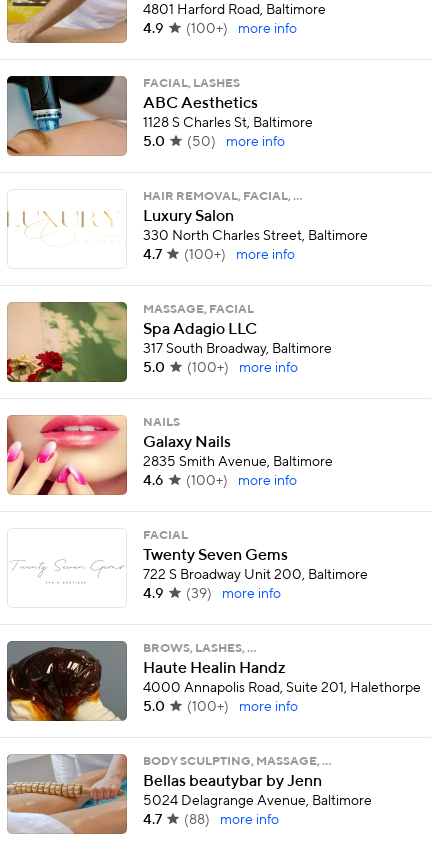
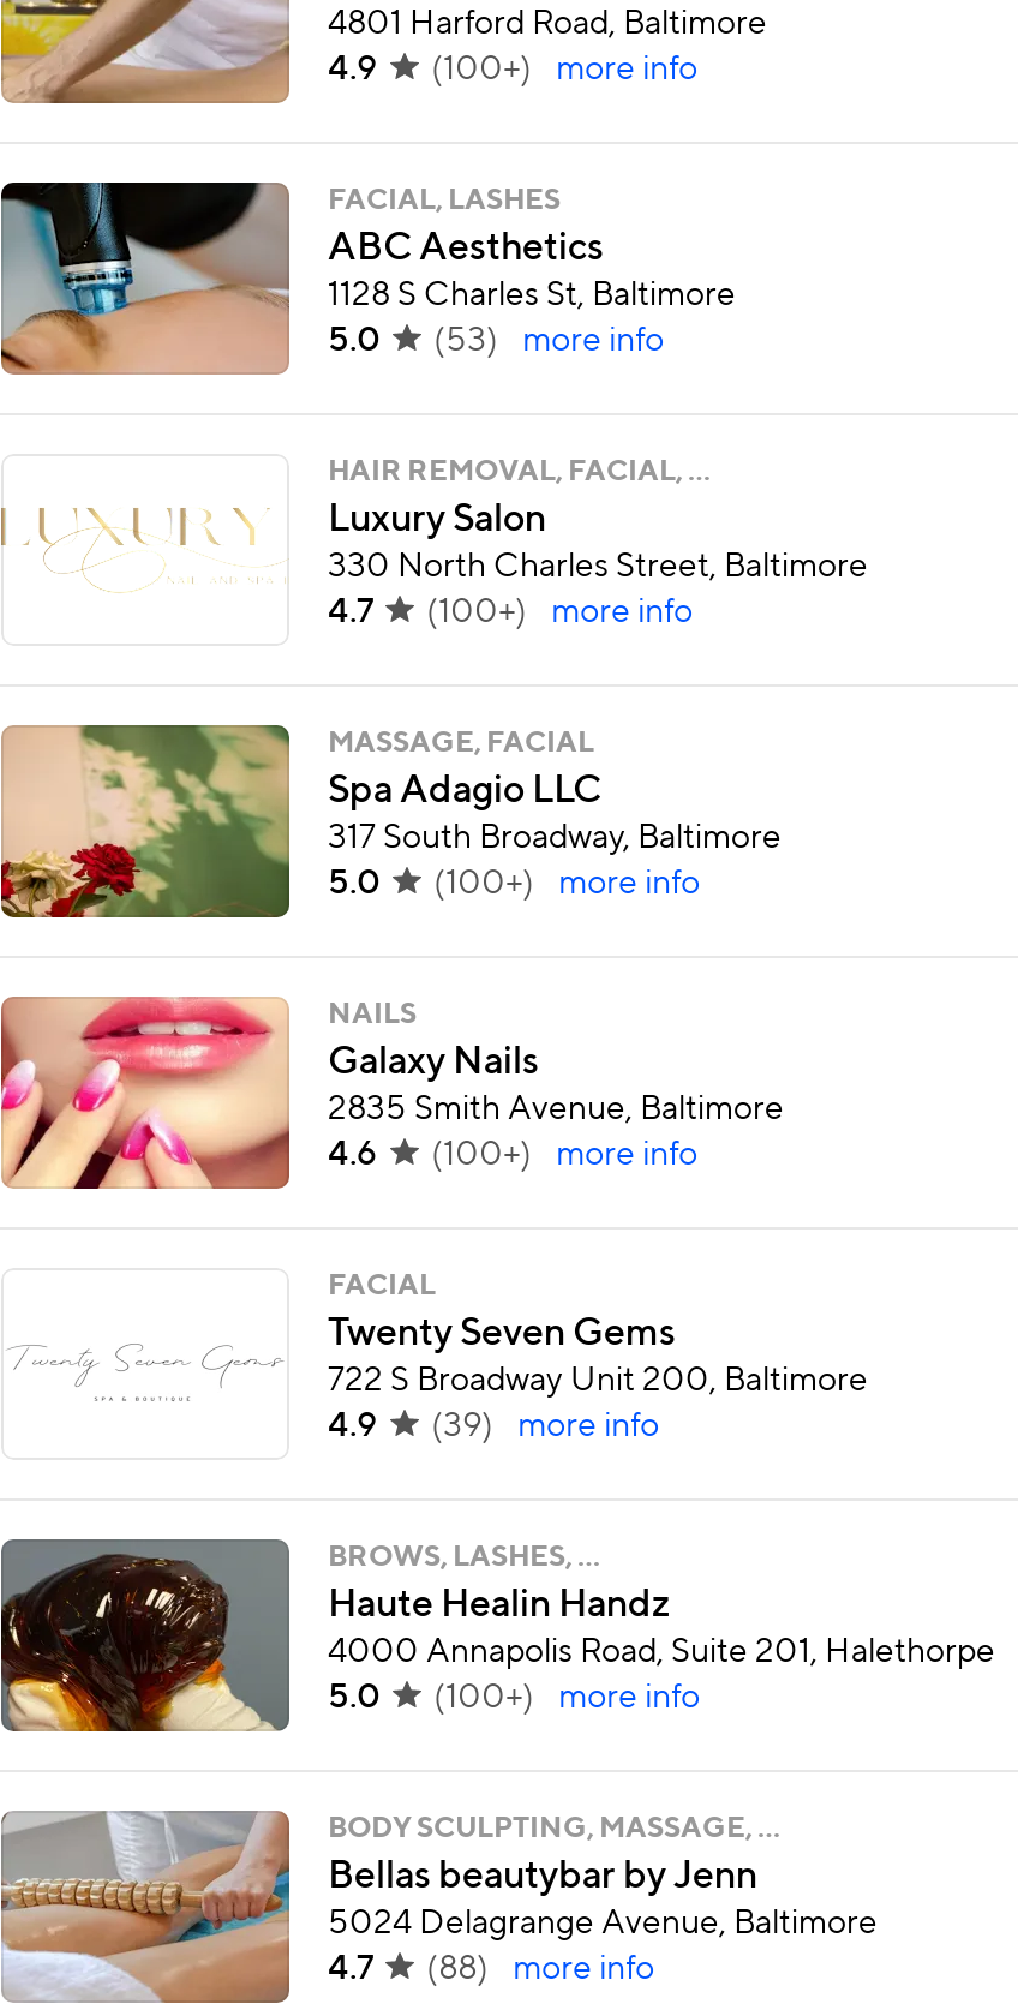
- 5.0 (50) more info
+ 5.0 (53) more info
